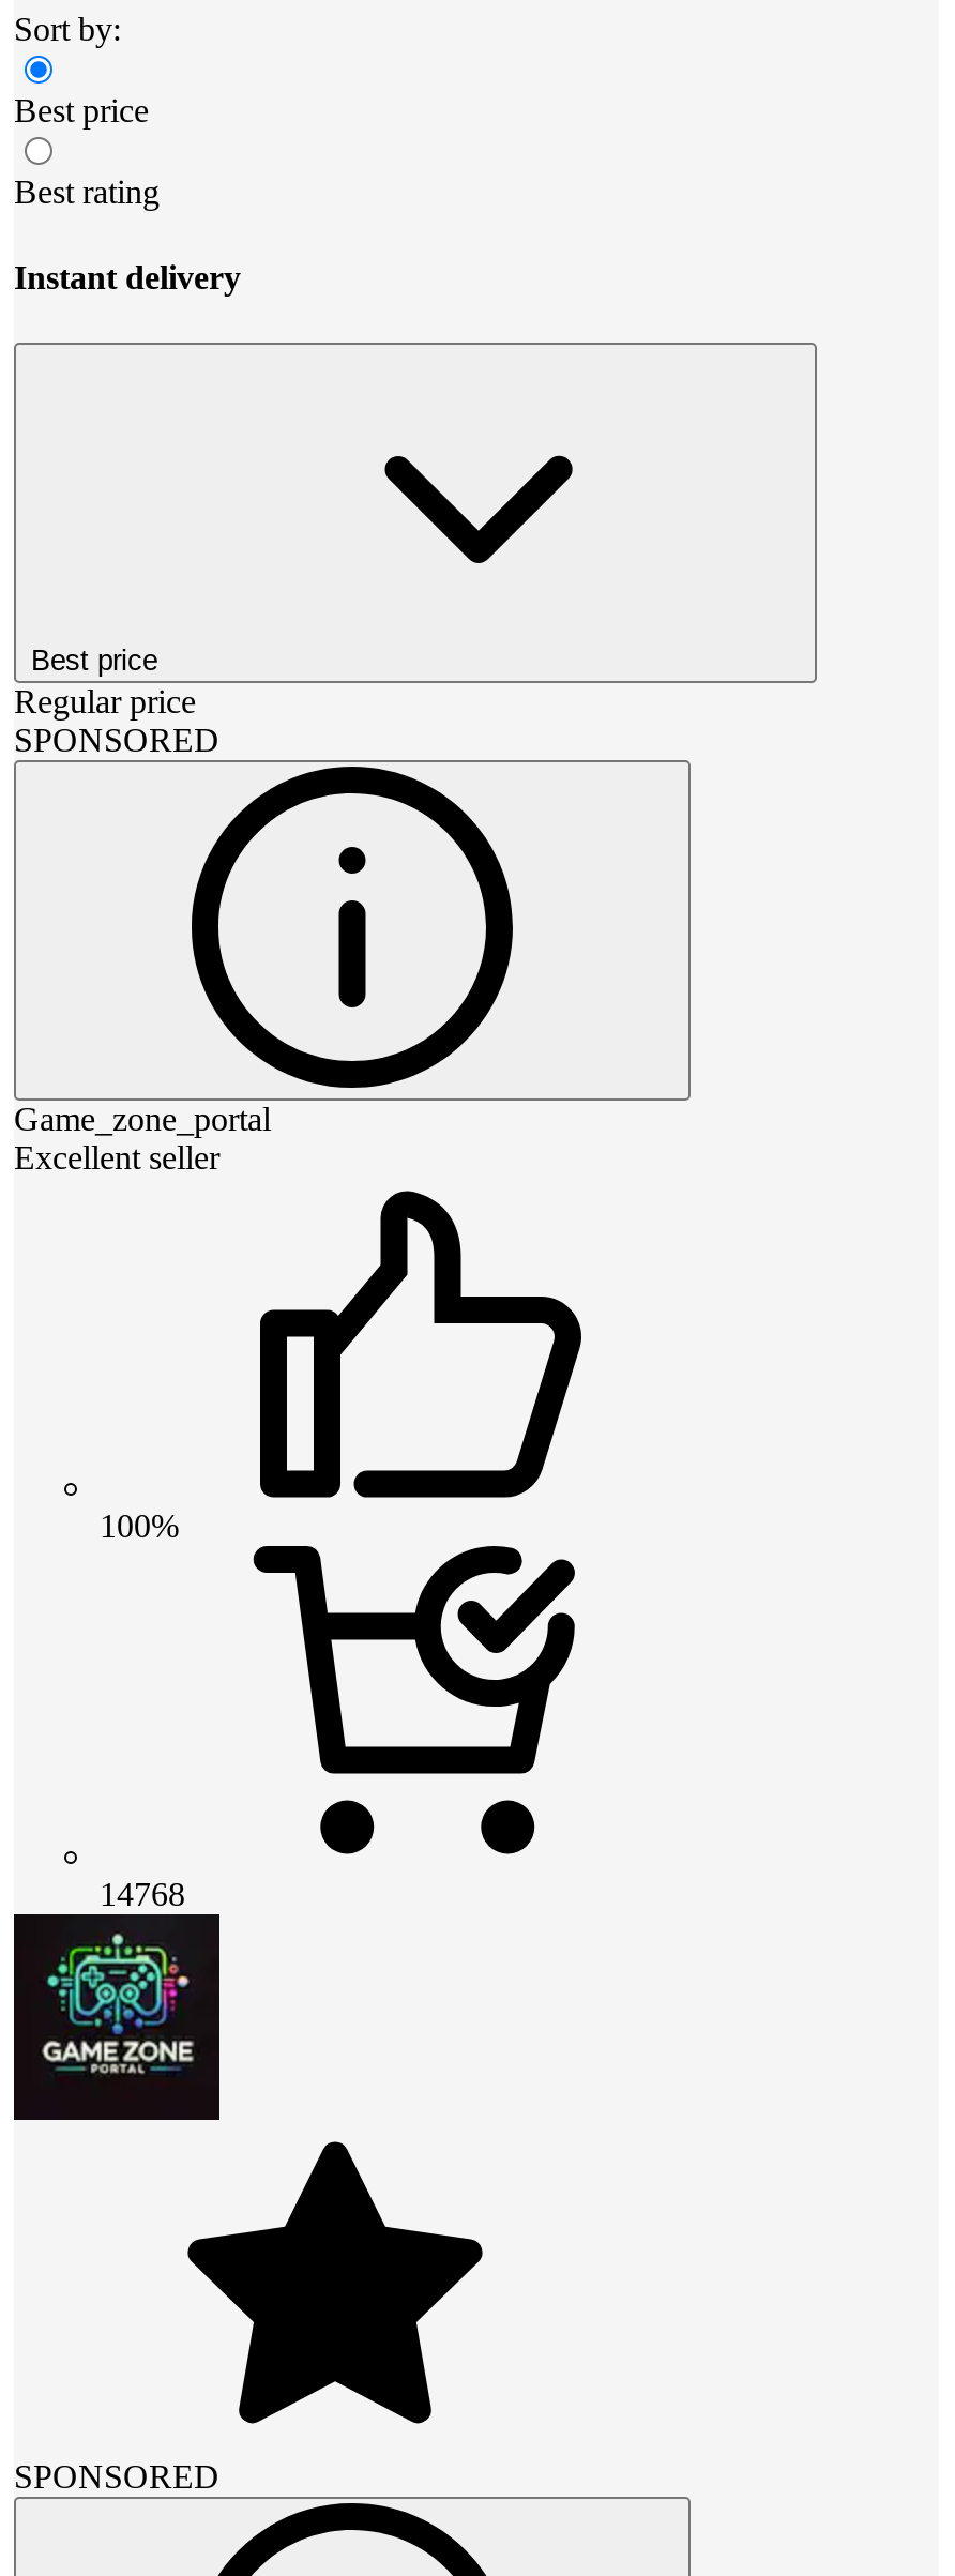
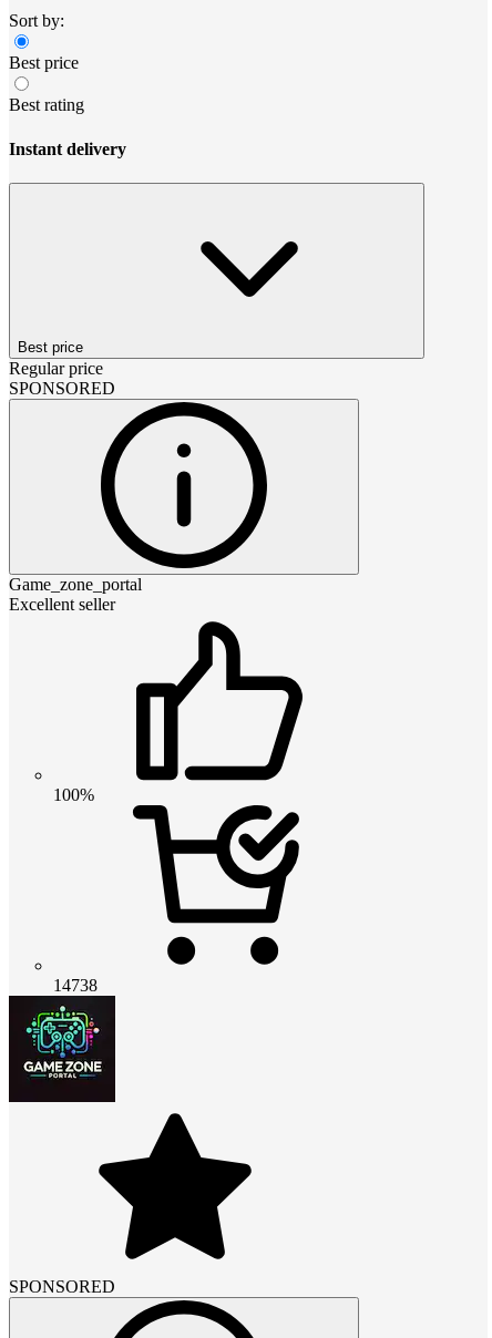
- 14768
+ 14738
